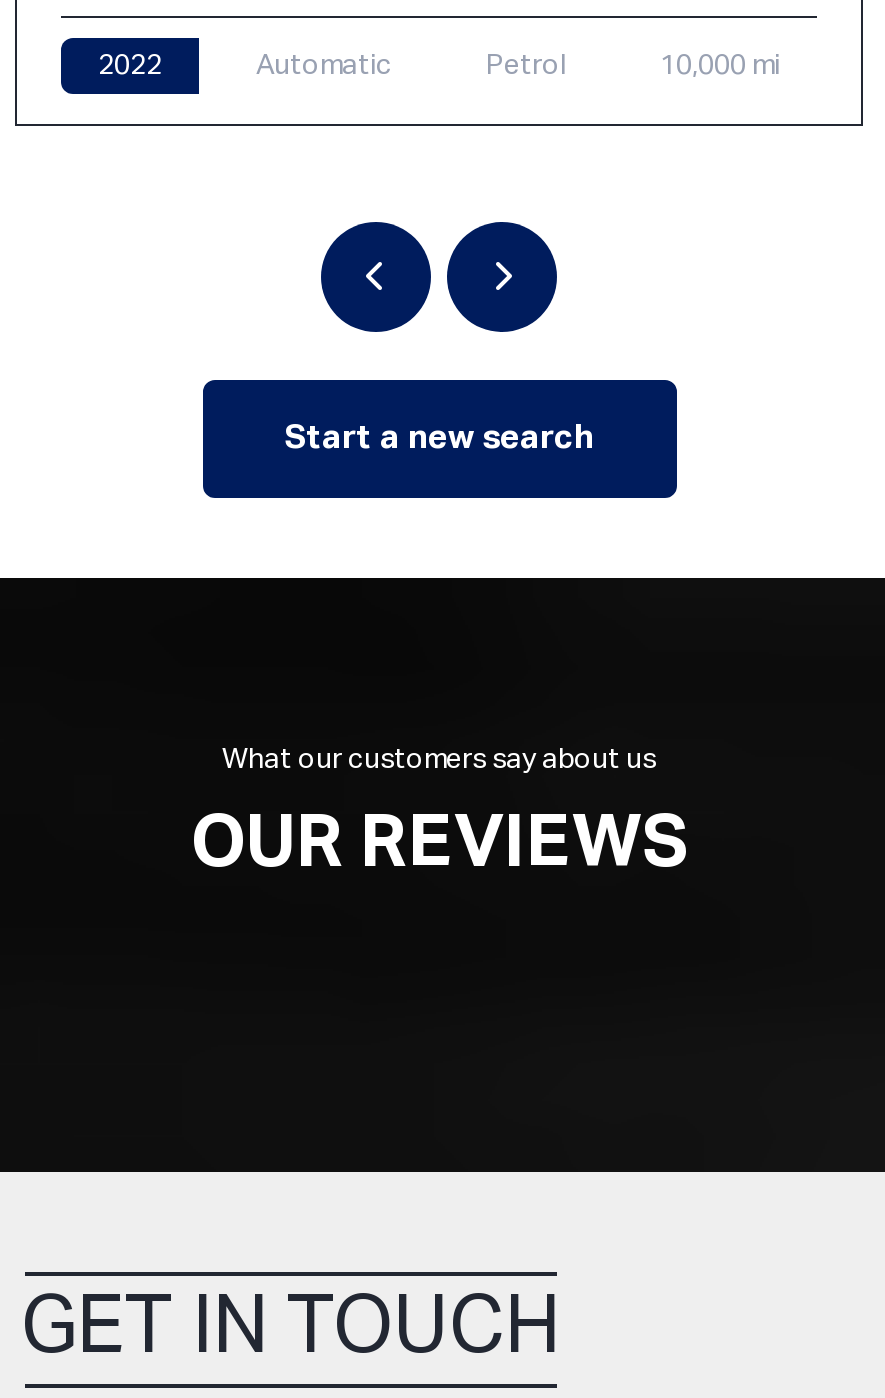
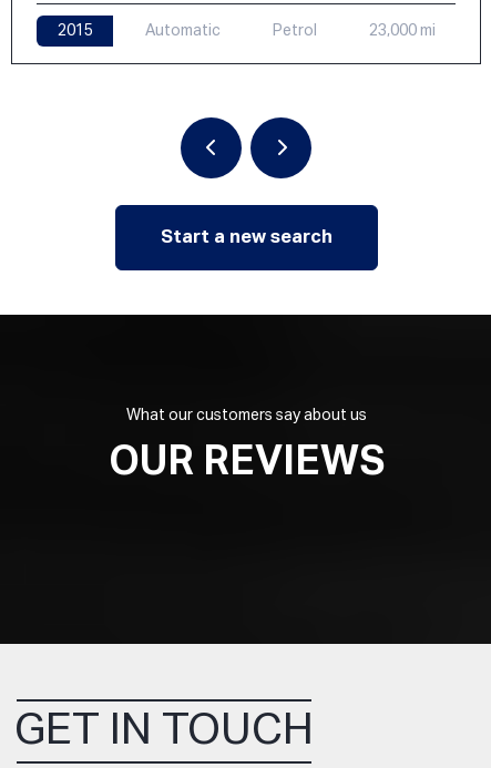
- 2022
+ 2015

- 10,000 mi
+ 23,000 mi
